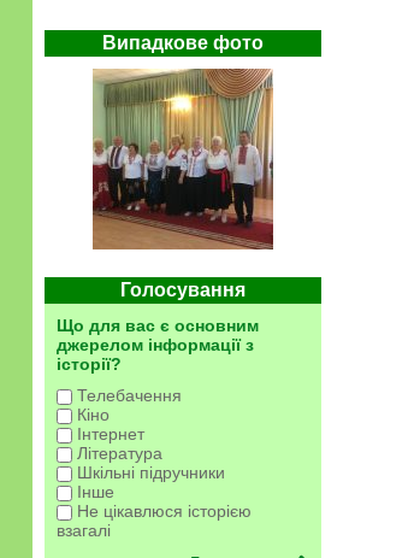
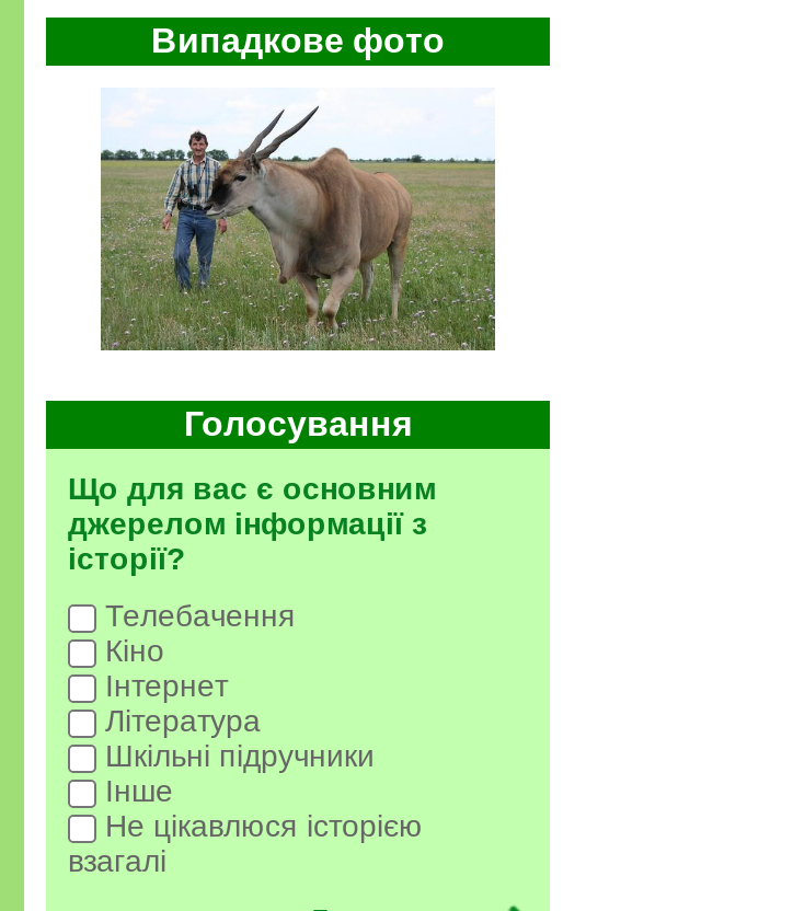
- [image]
+ [image]
